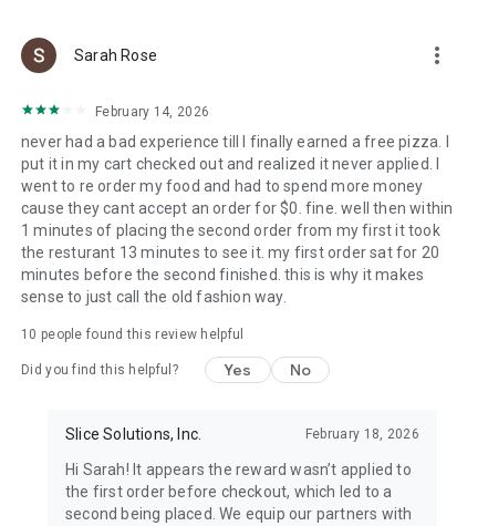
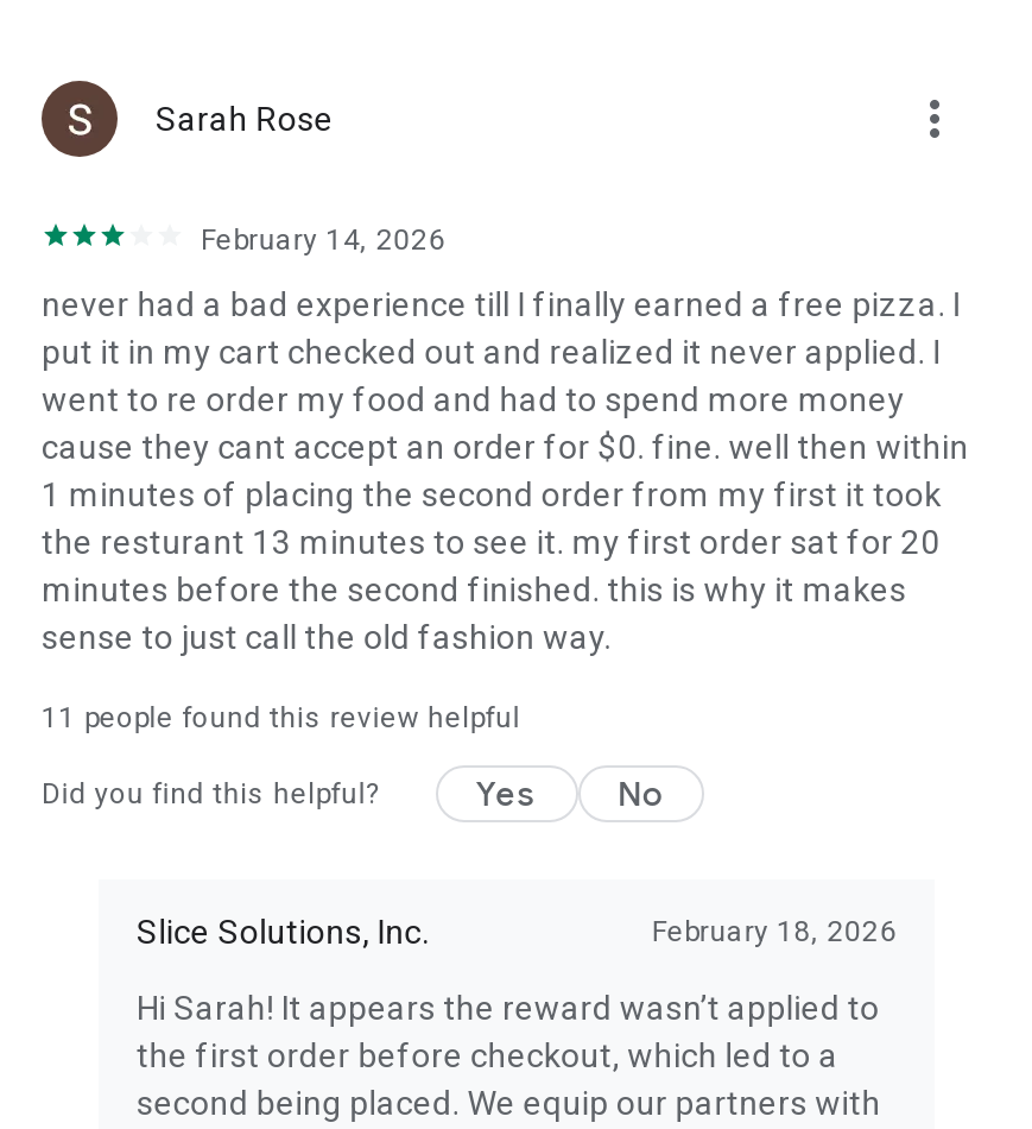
- 10 people found this review helpful
+ 11 people found this review helpful
